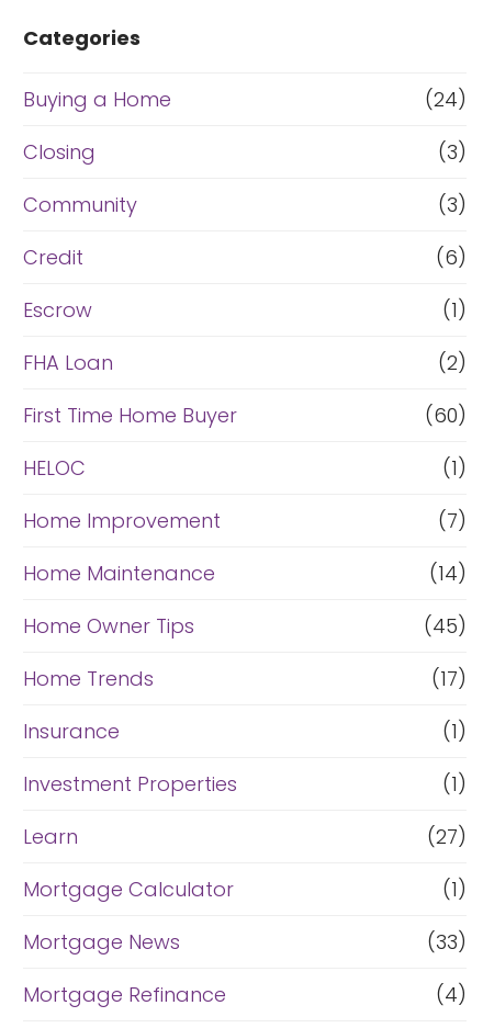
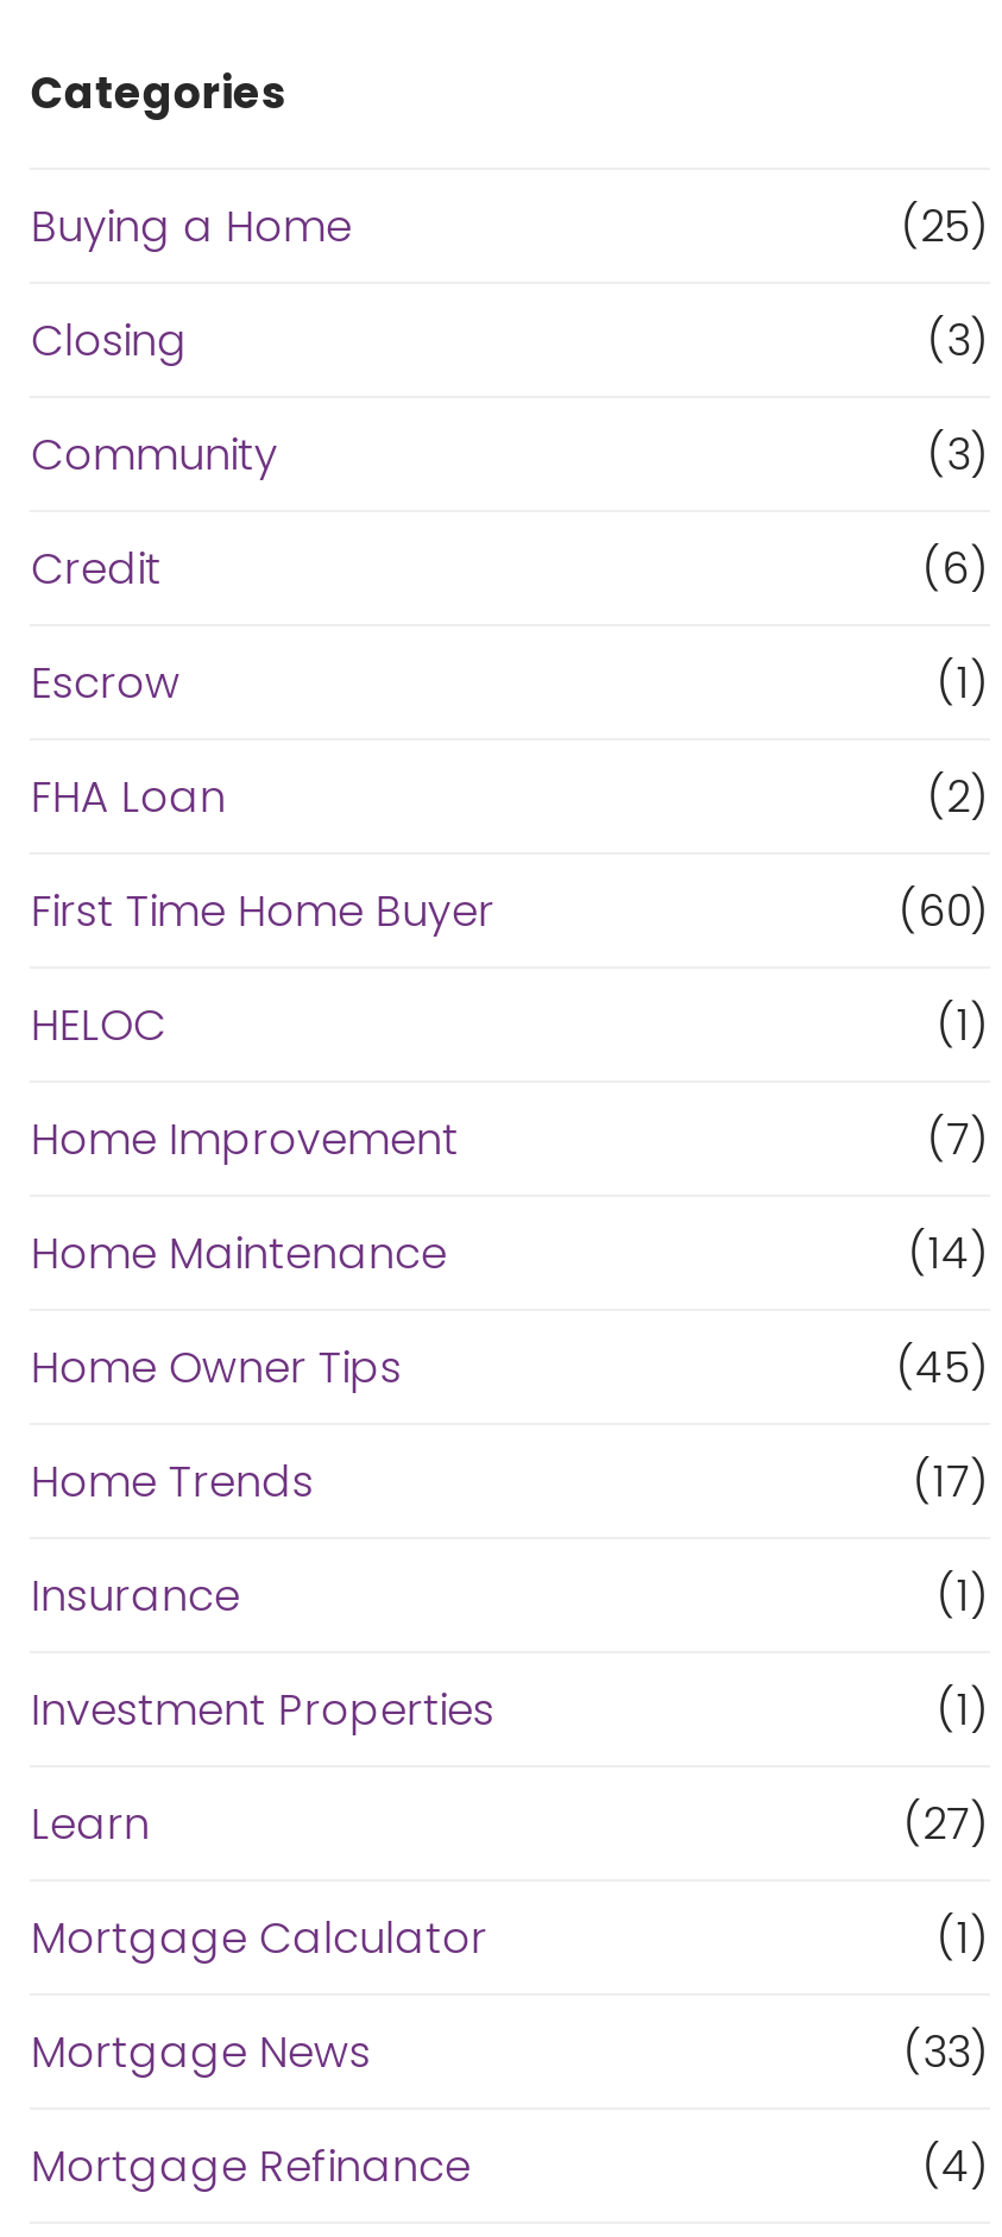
- (24)
+ (25)
